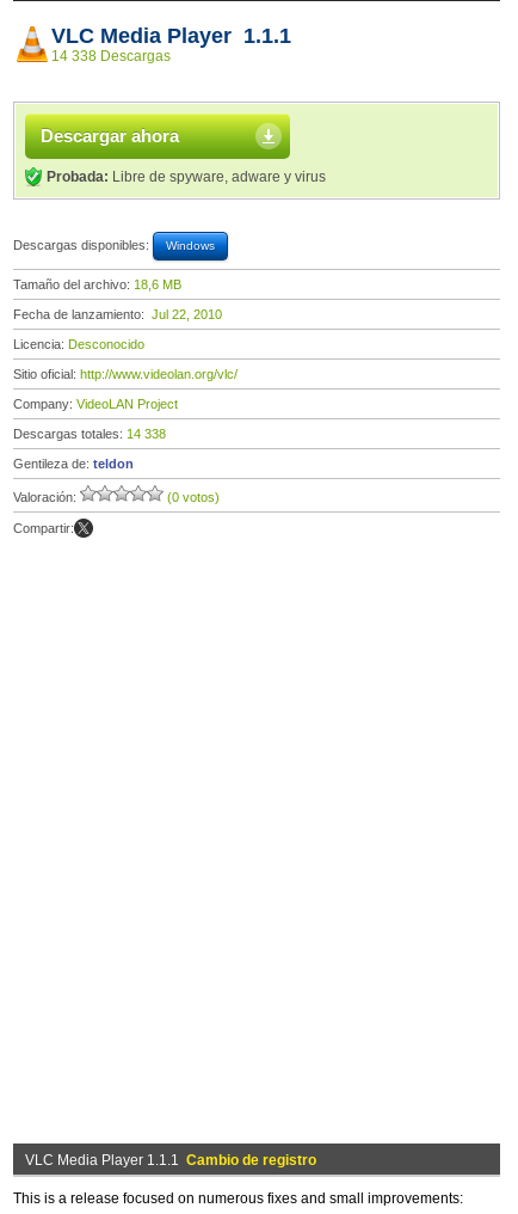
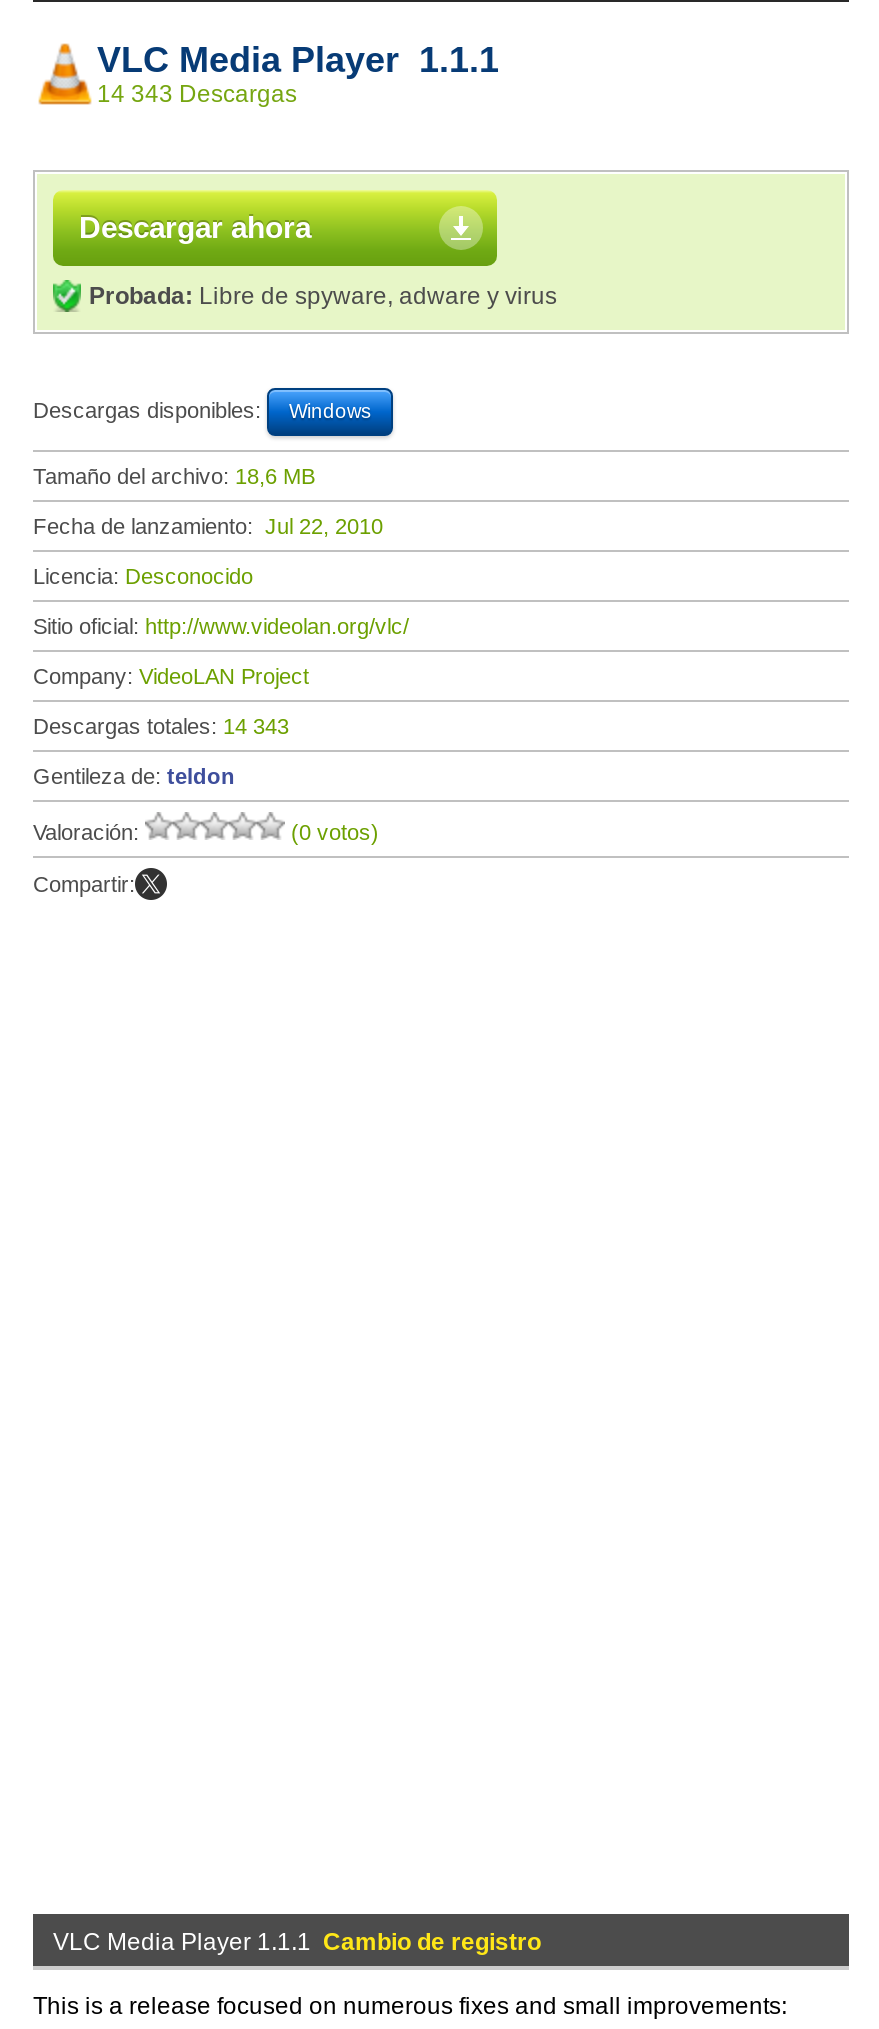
- 14 338 Descargas
+ 14 343 Descargas

- Descargas totales: 14 338
+ Descargas totales: 14 343
